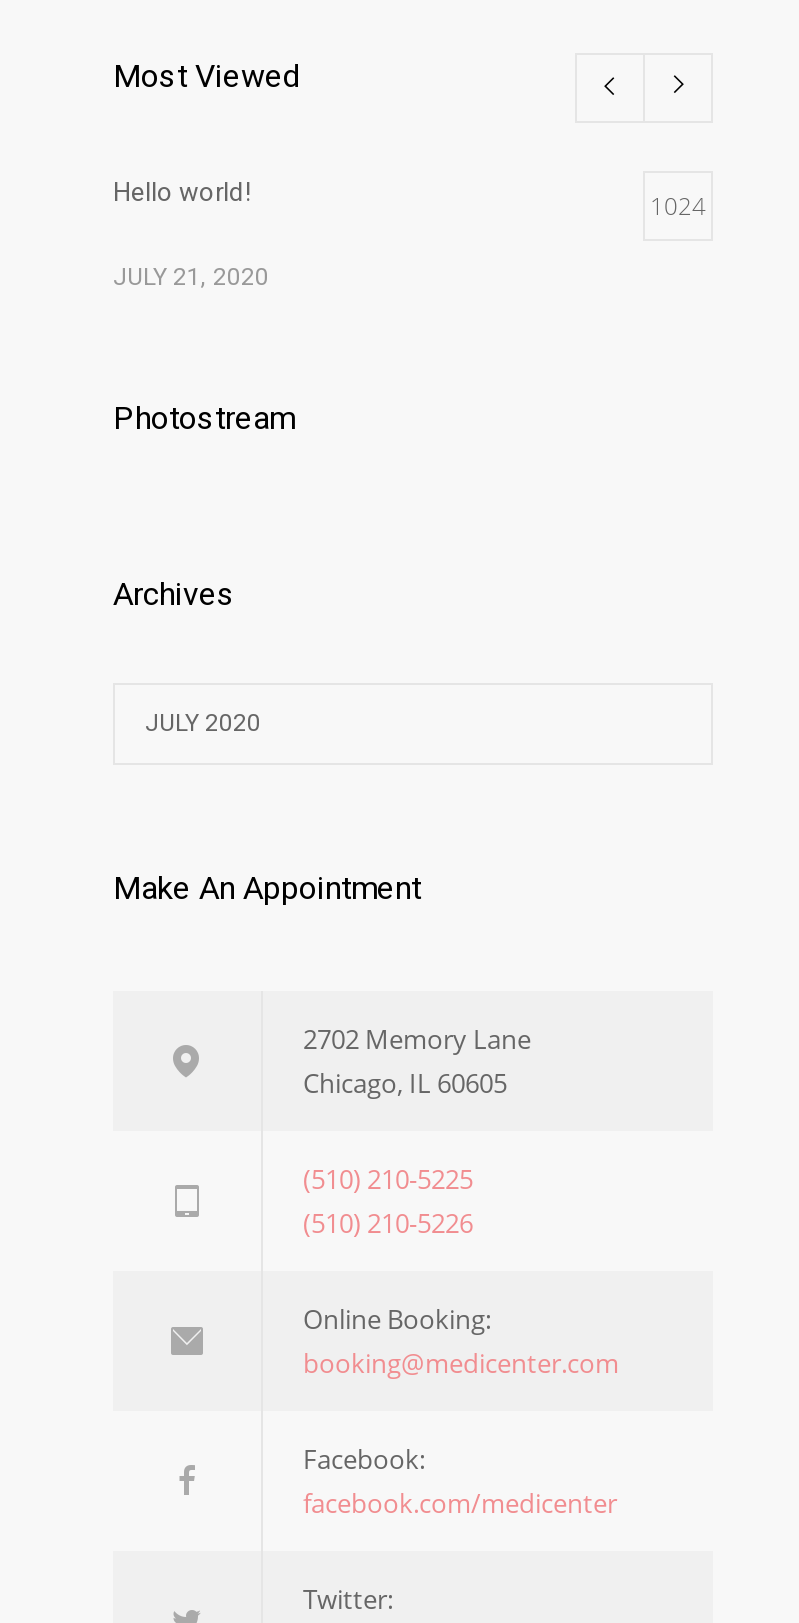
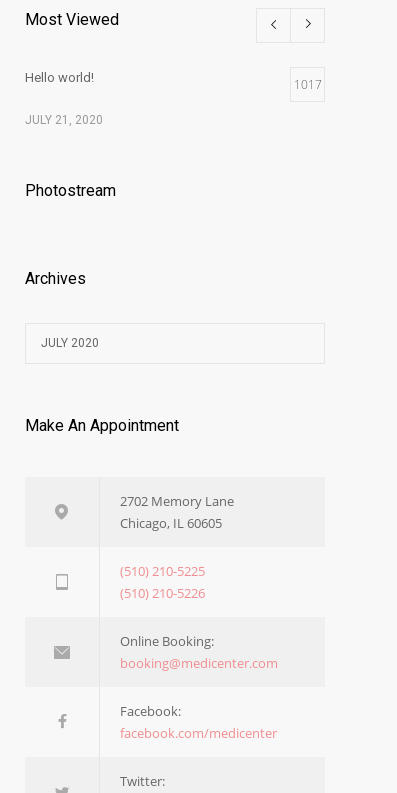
- 1024
+ 1017
